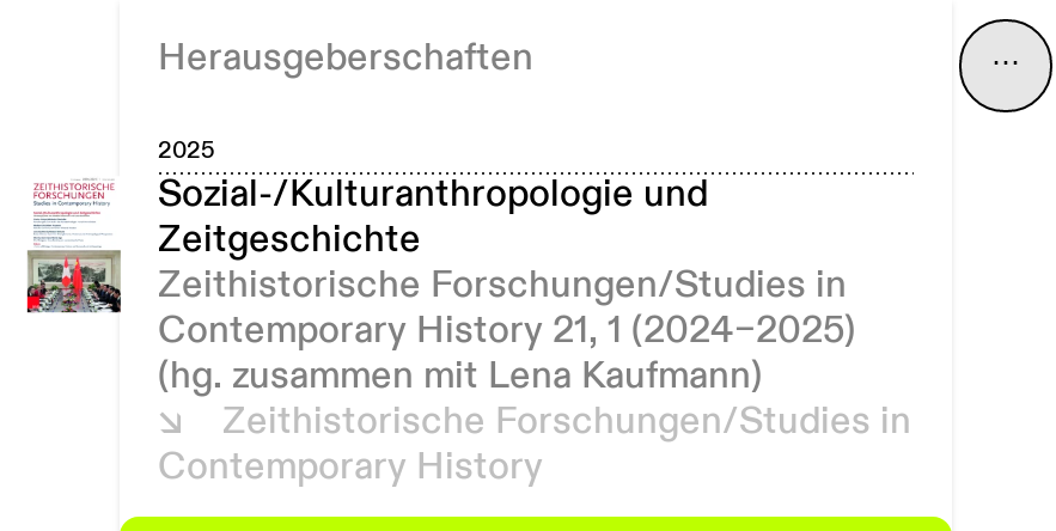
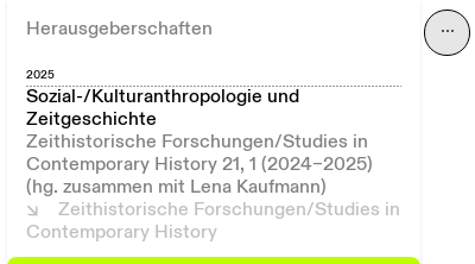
- [image]
